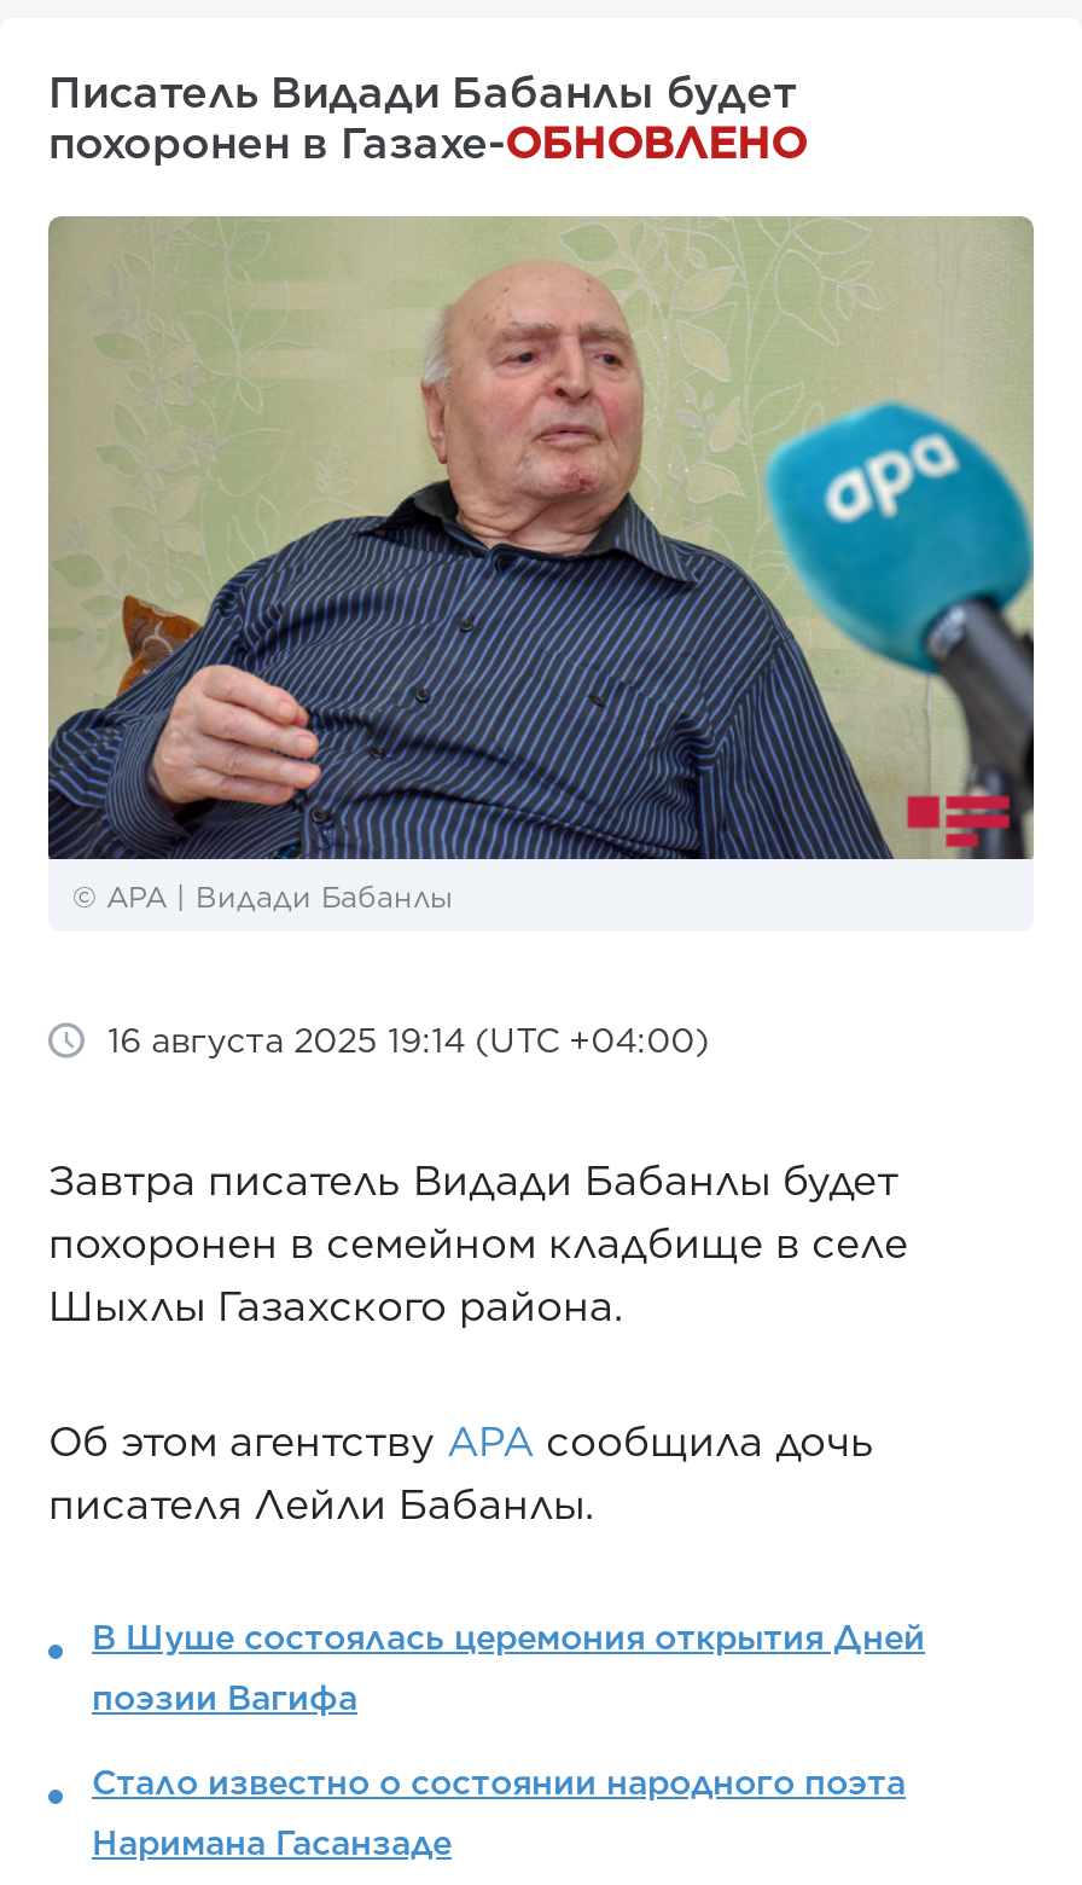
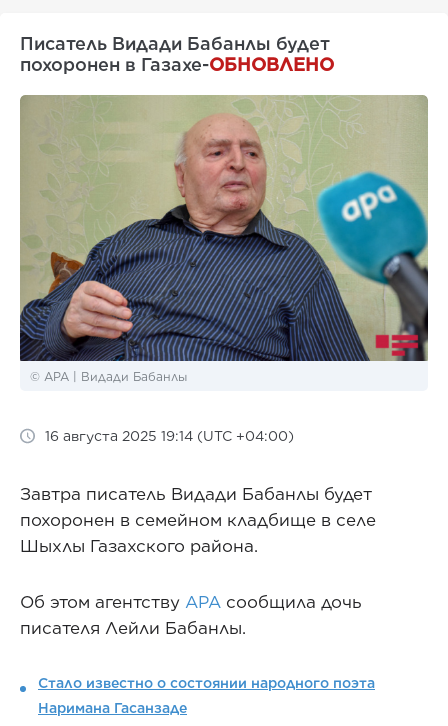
- В Шуше состоялась церемония открытия Дней
- поэзии Вагифа
